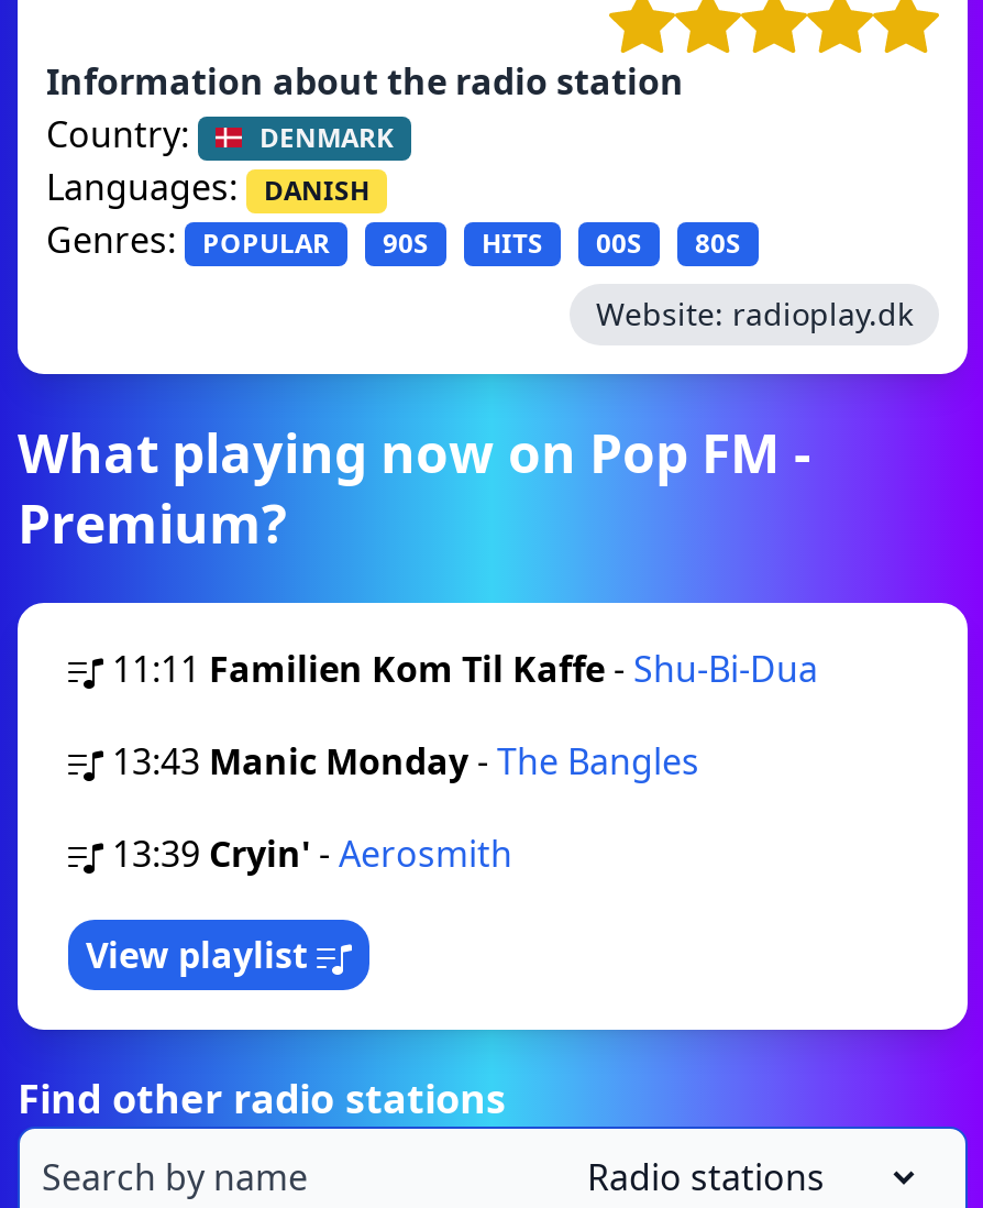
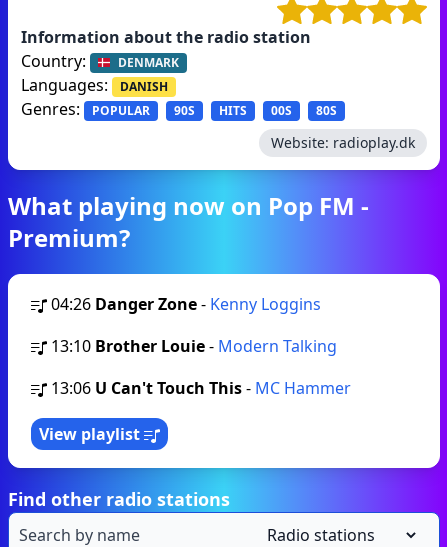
- 11:11 Familien Kom Til Kaffe - Shu-Bi-Dua
+ 04:26 Danger Zone - Kenny Loggins

- 13:43 Manic Monday - The Bangles
+ 13:10 Brother Louie - Modern Talking

- 13:39 Cryin' - Aerosmith
+ 13:06 U Can't Touch This - MC Hammer
